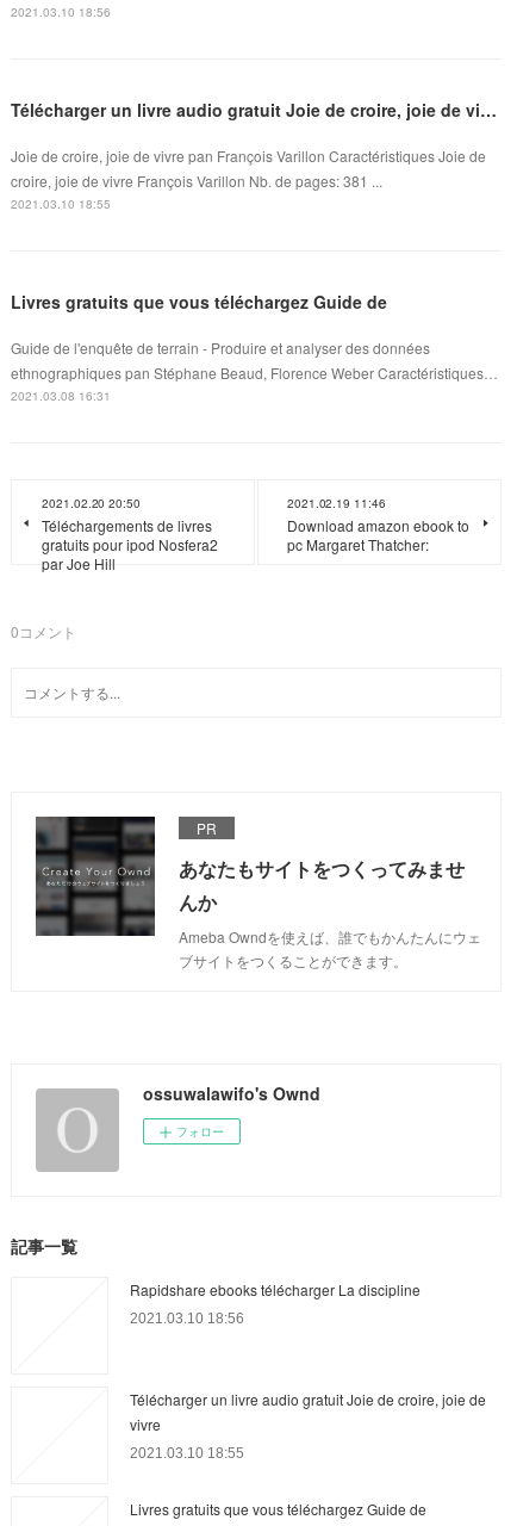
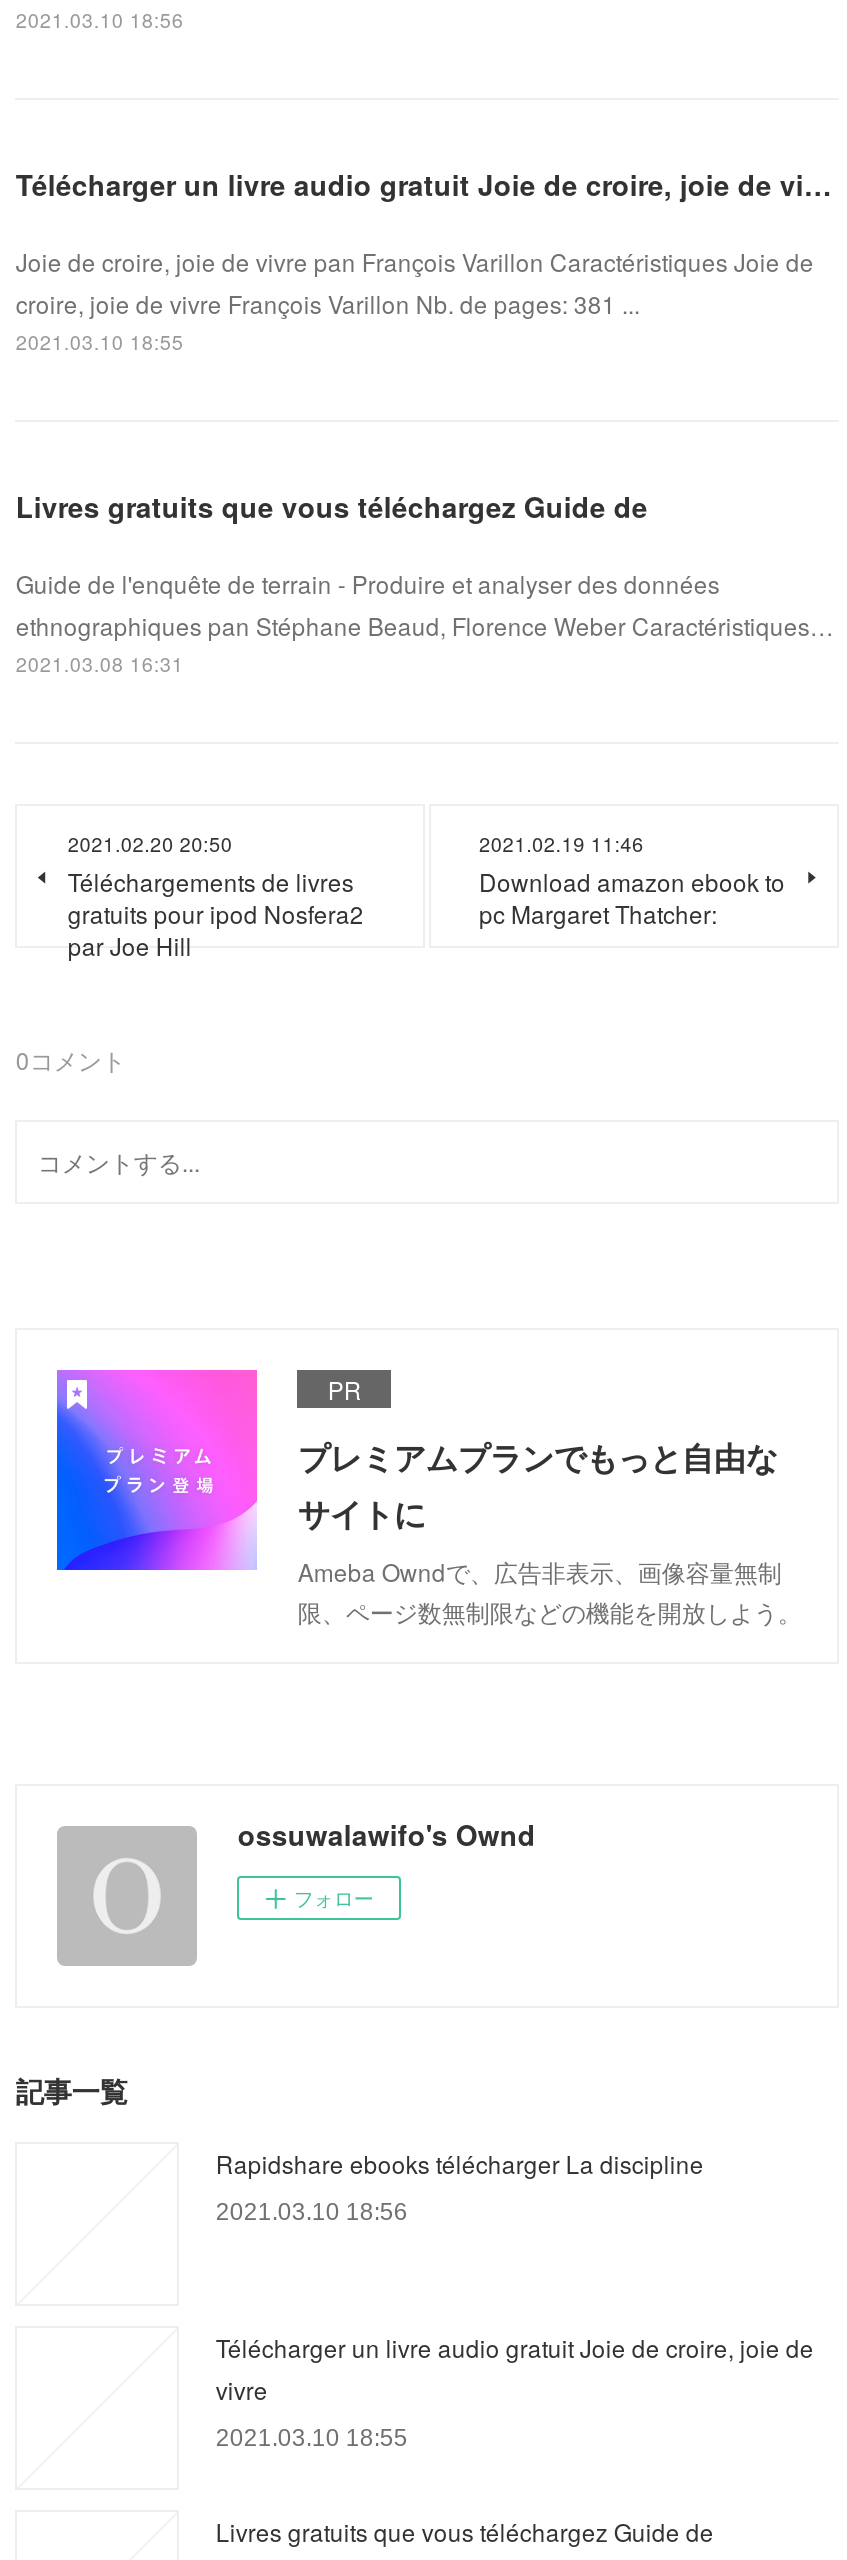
- [image]
- あなたもサイトをつくってみませ
- んか
- Ameba Owndを使えば、誰でもかんたんにウェ
- ブサイトをつくることができます。
+ [image]
+ プレミアムプランでもっと自由な
+ サイトに
+ Ameba Owndで、広告非表示、画像容量無制
+ 限、ページ数無制限などの機能を開放しよう。
